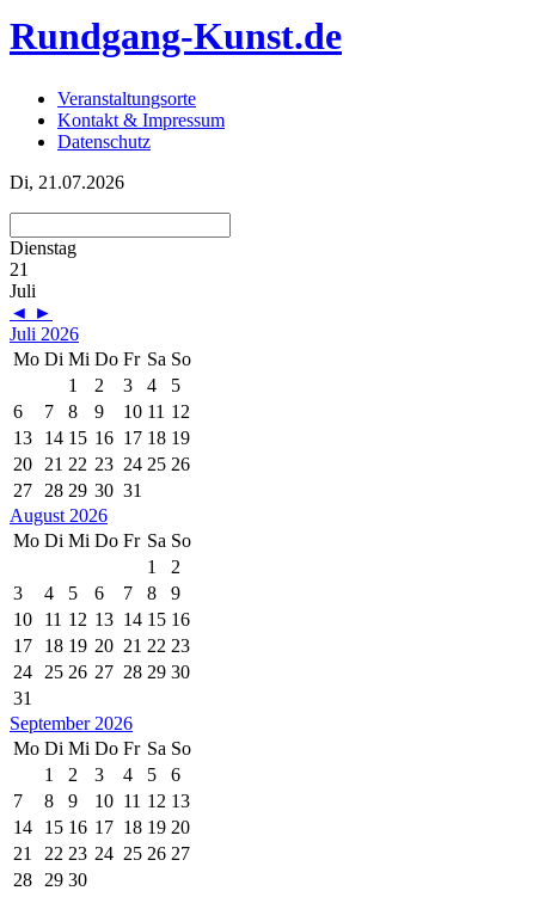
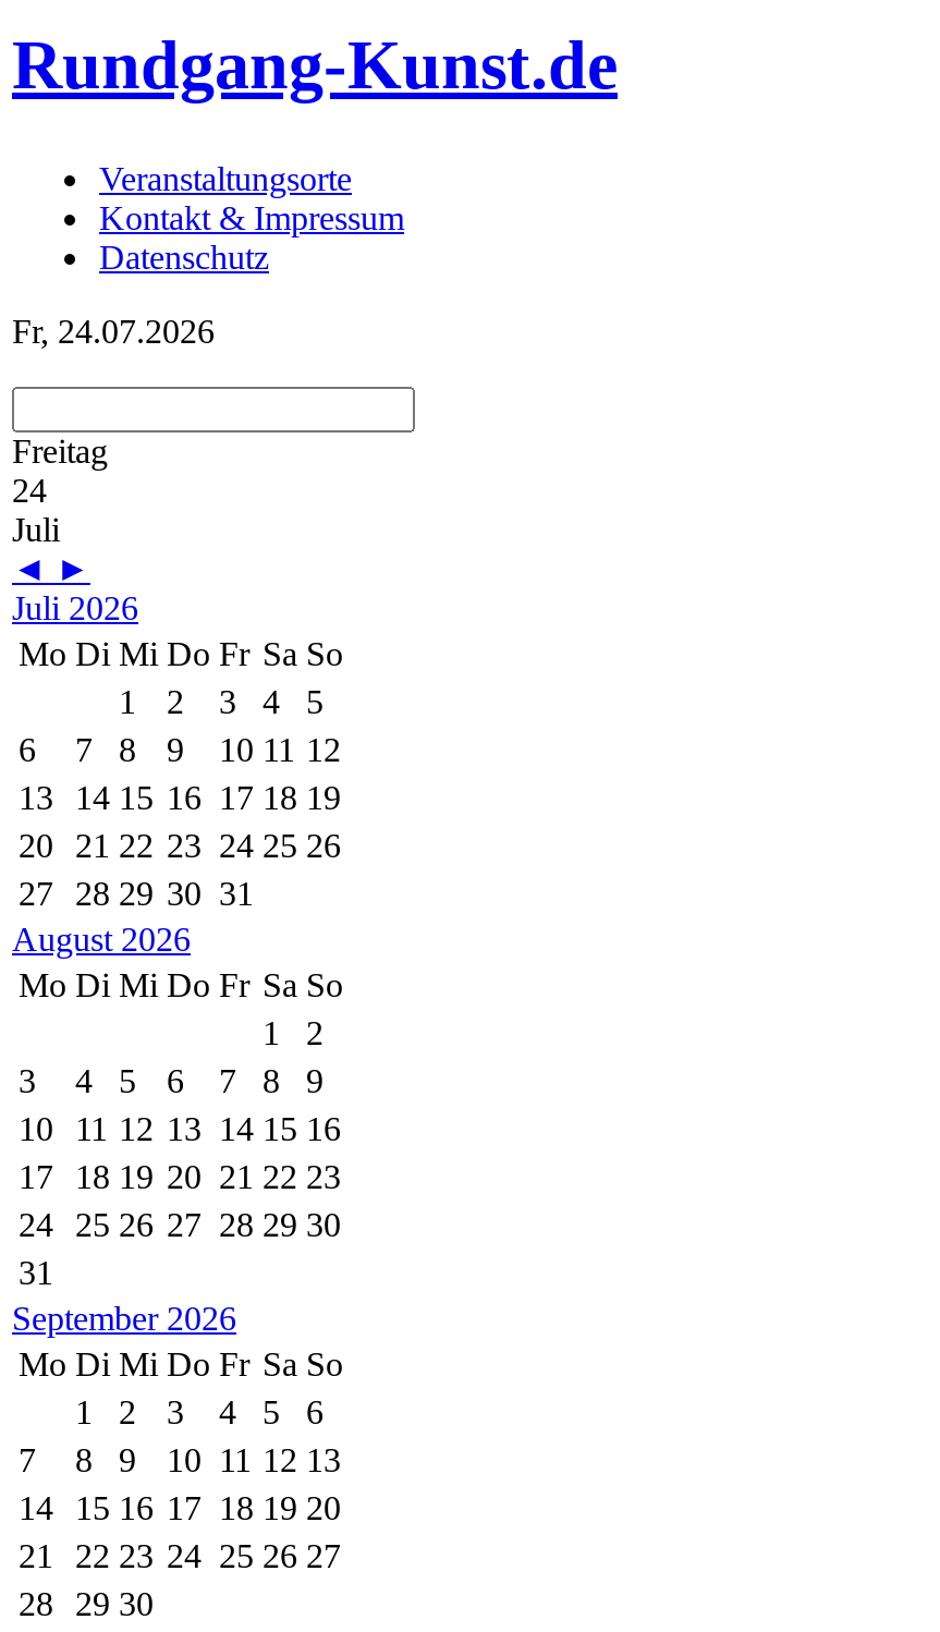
- Di, 21.07.2026
+ Fr, 24.07.2026

- Dienstag
- 21
+ Freitag
+ 24
